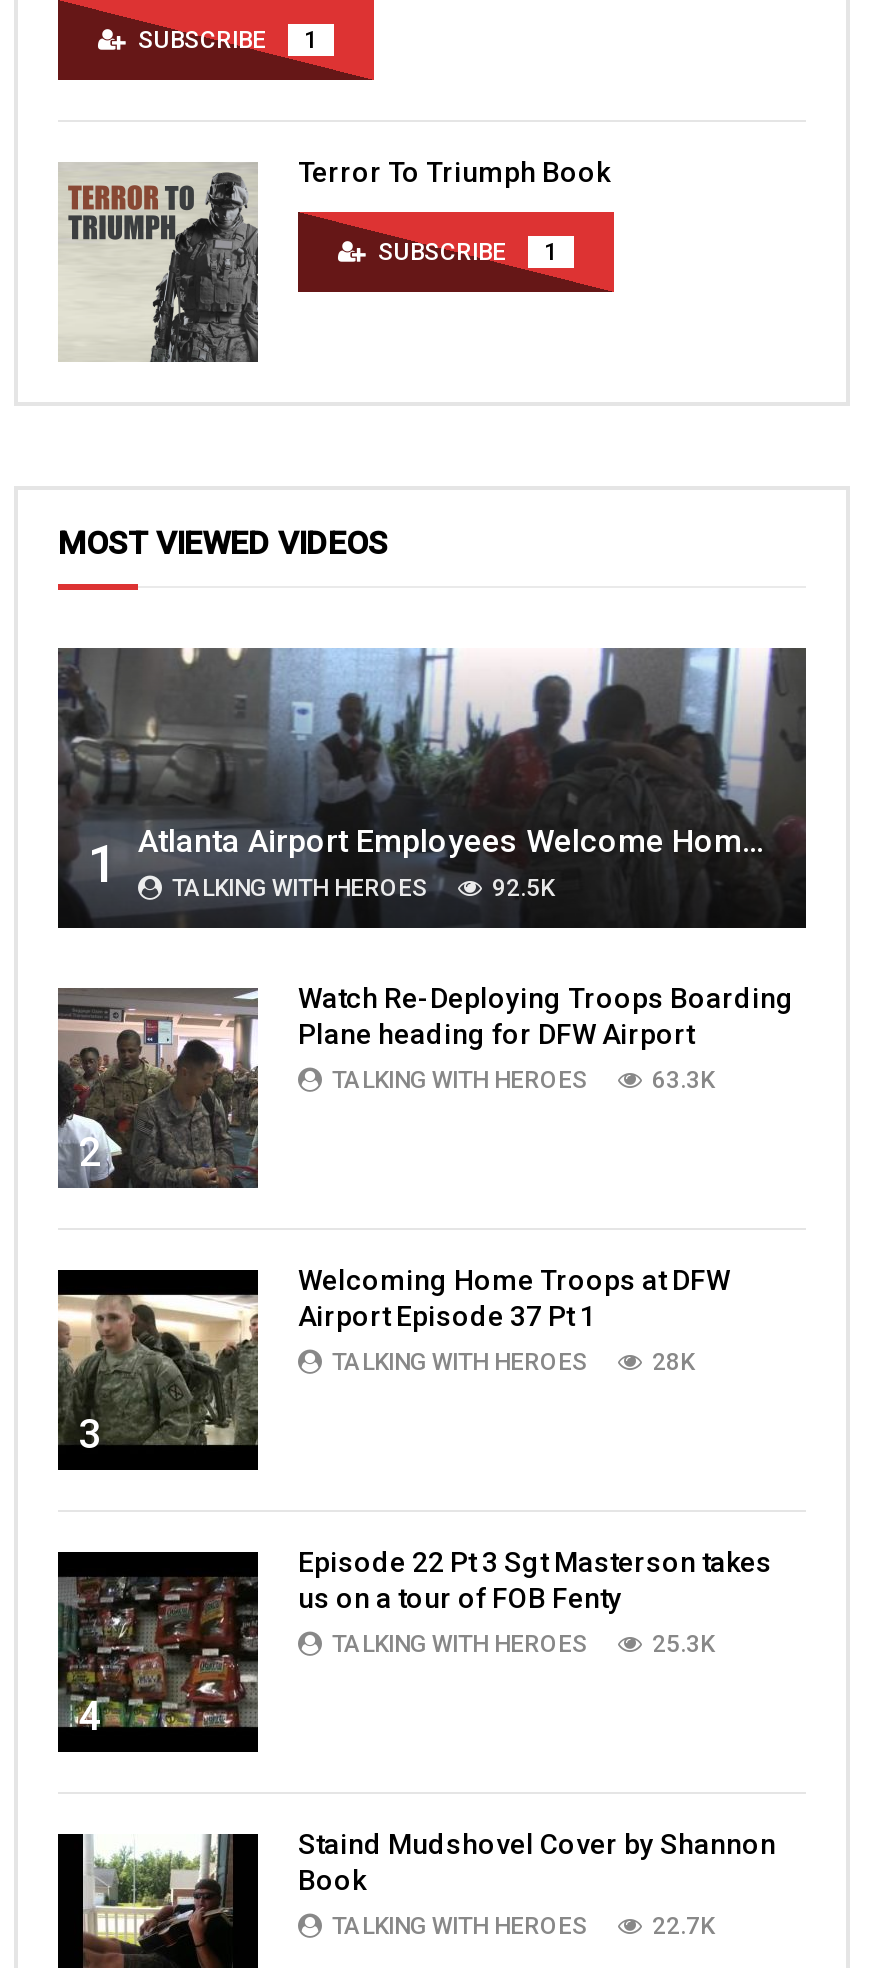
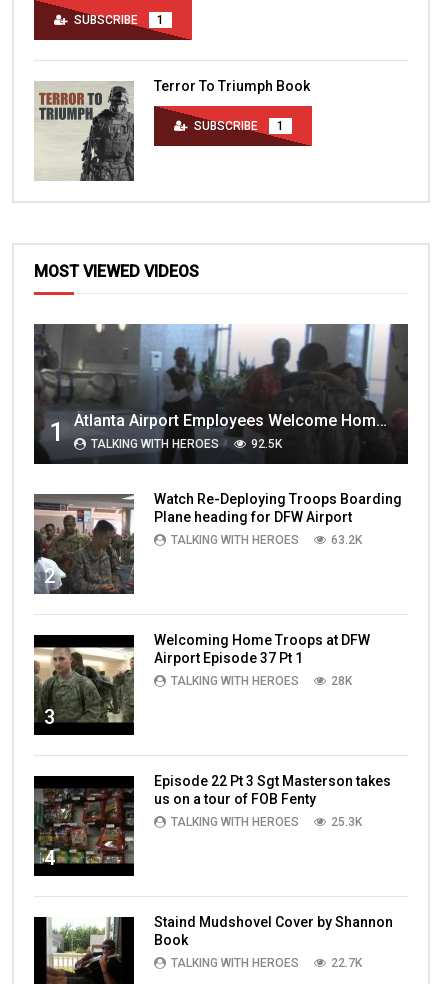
- 63.3K
+ 63.2K
